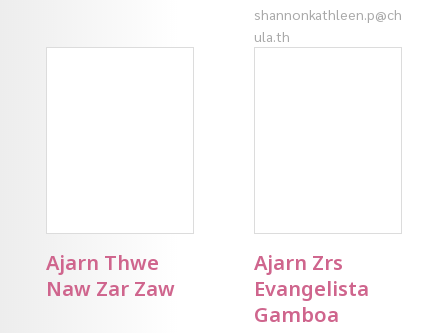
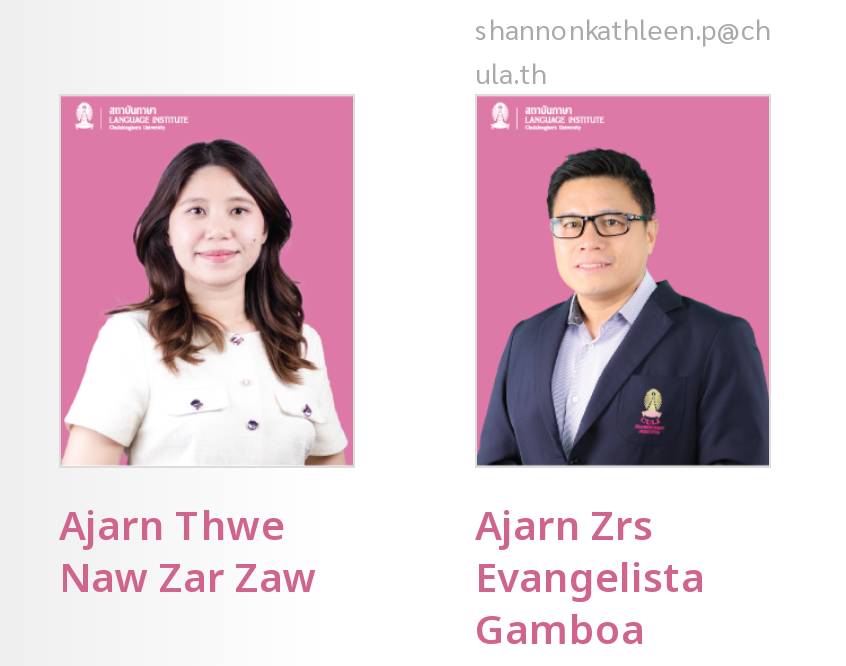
+ [image]

+ [image]
